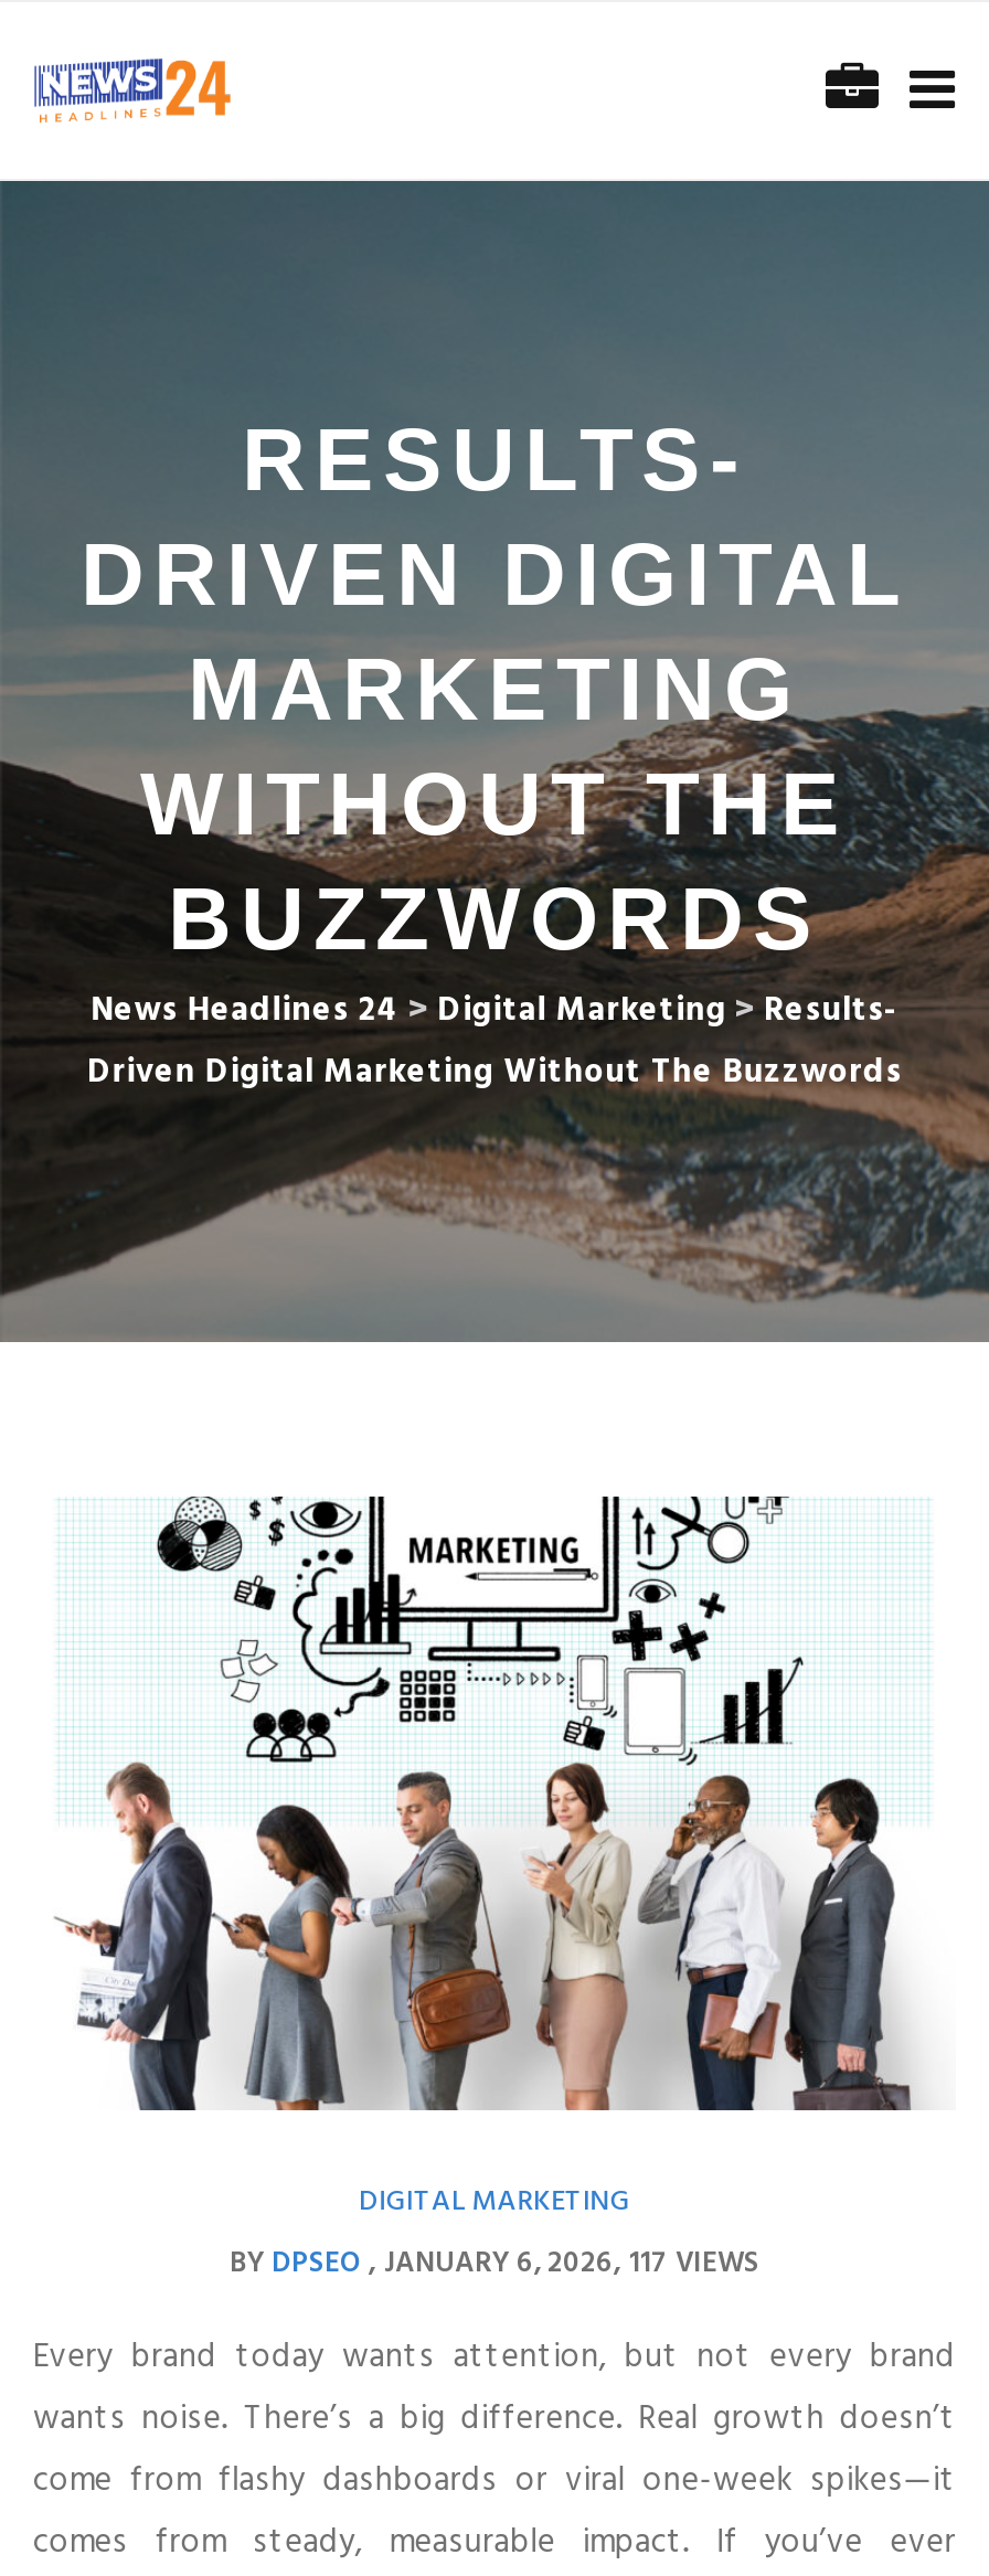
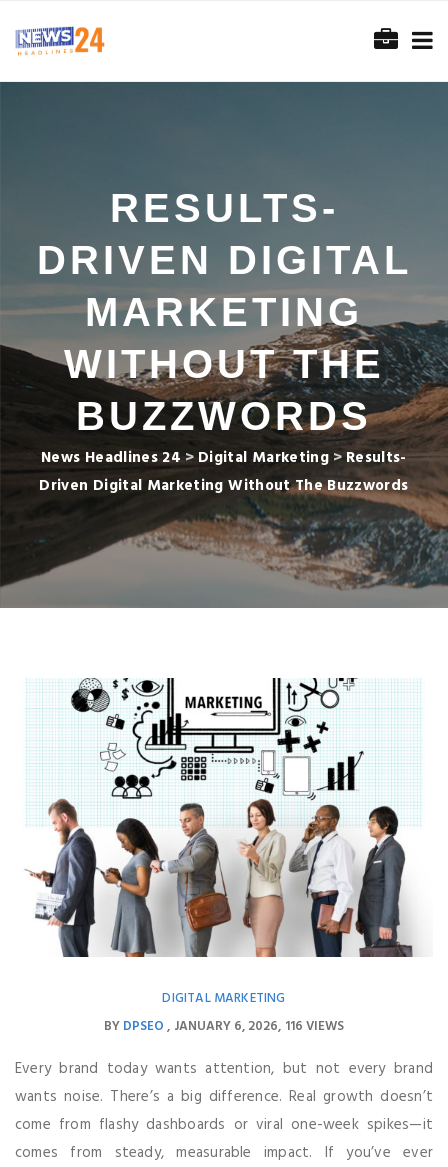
- BY DPSEO JANUARY 6, 2026 117 VIEWS
+ BY DPSEO JANUARY 6, 2026 116 VIEWS
